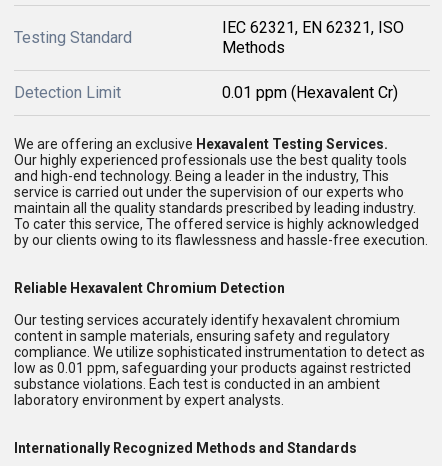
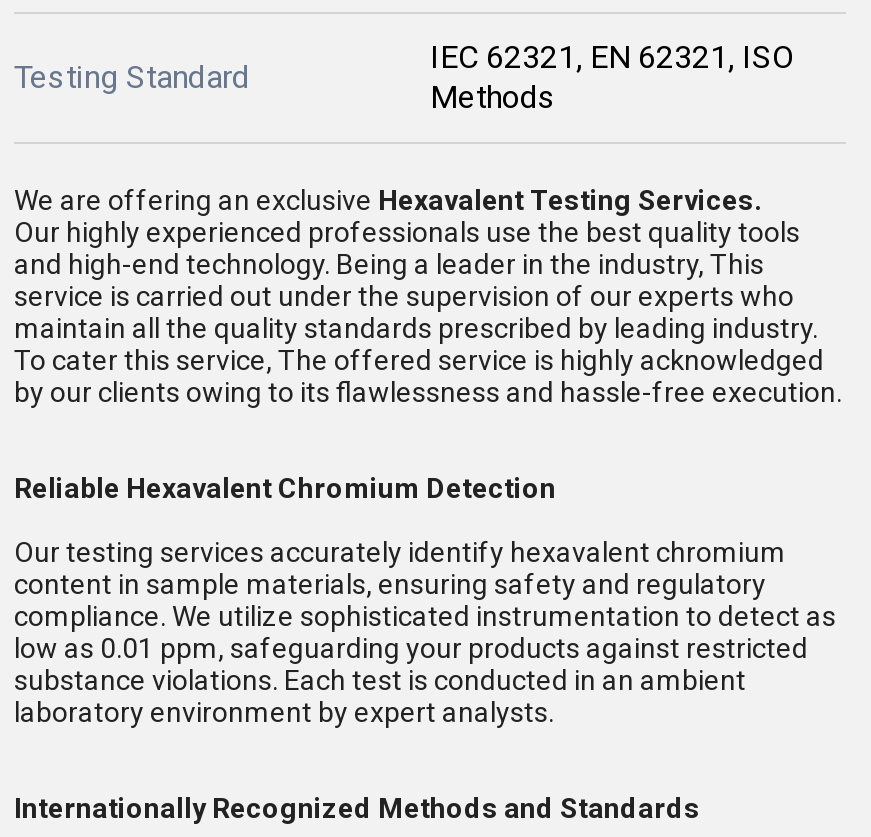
- Detection Limit
- 0.01 ppm (Hexavalent Cr)
